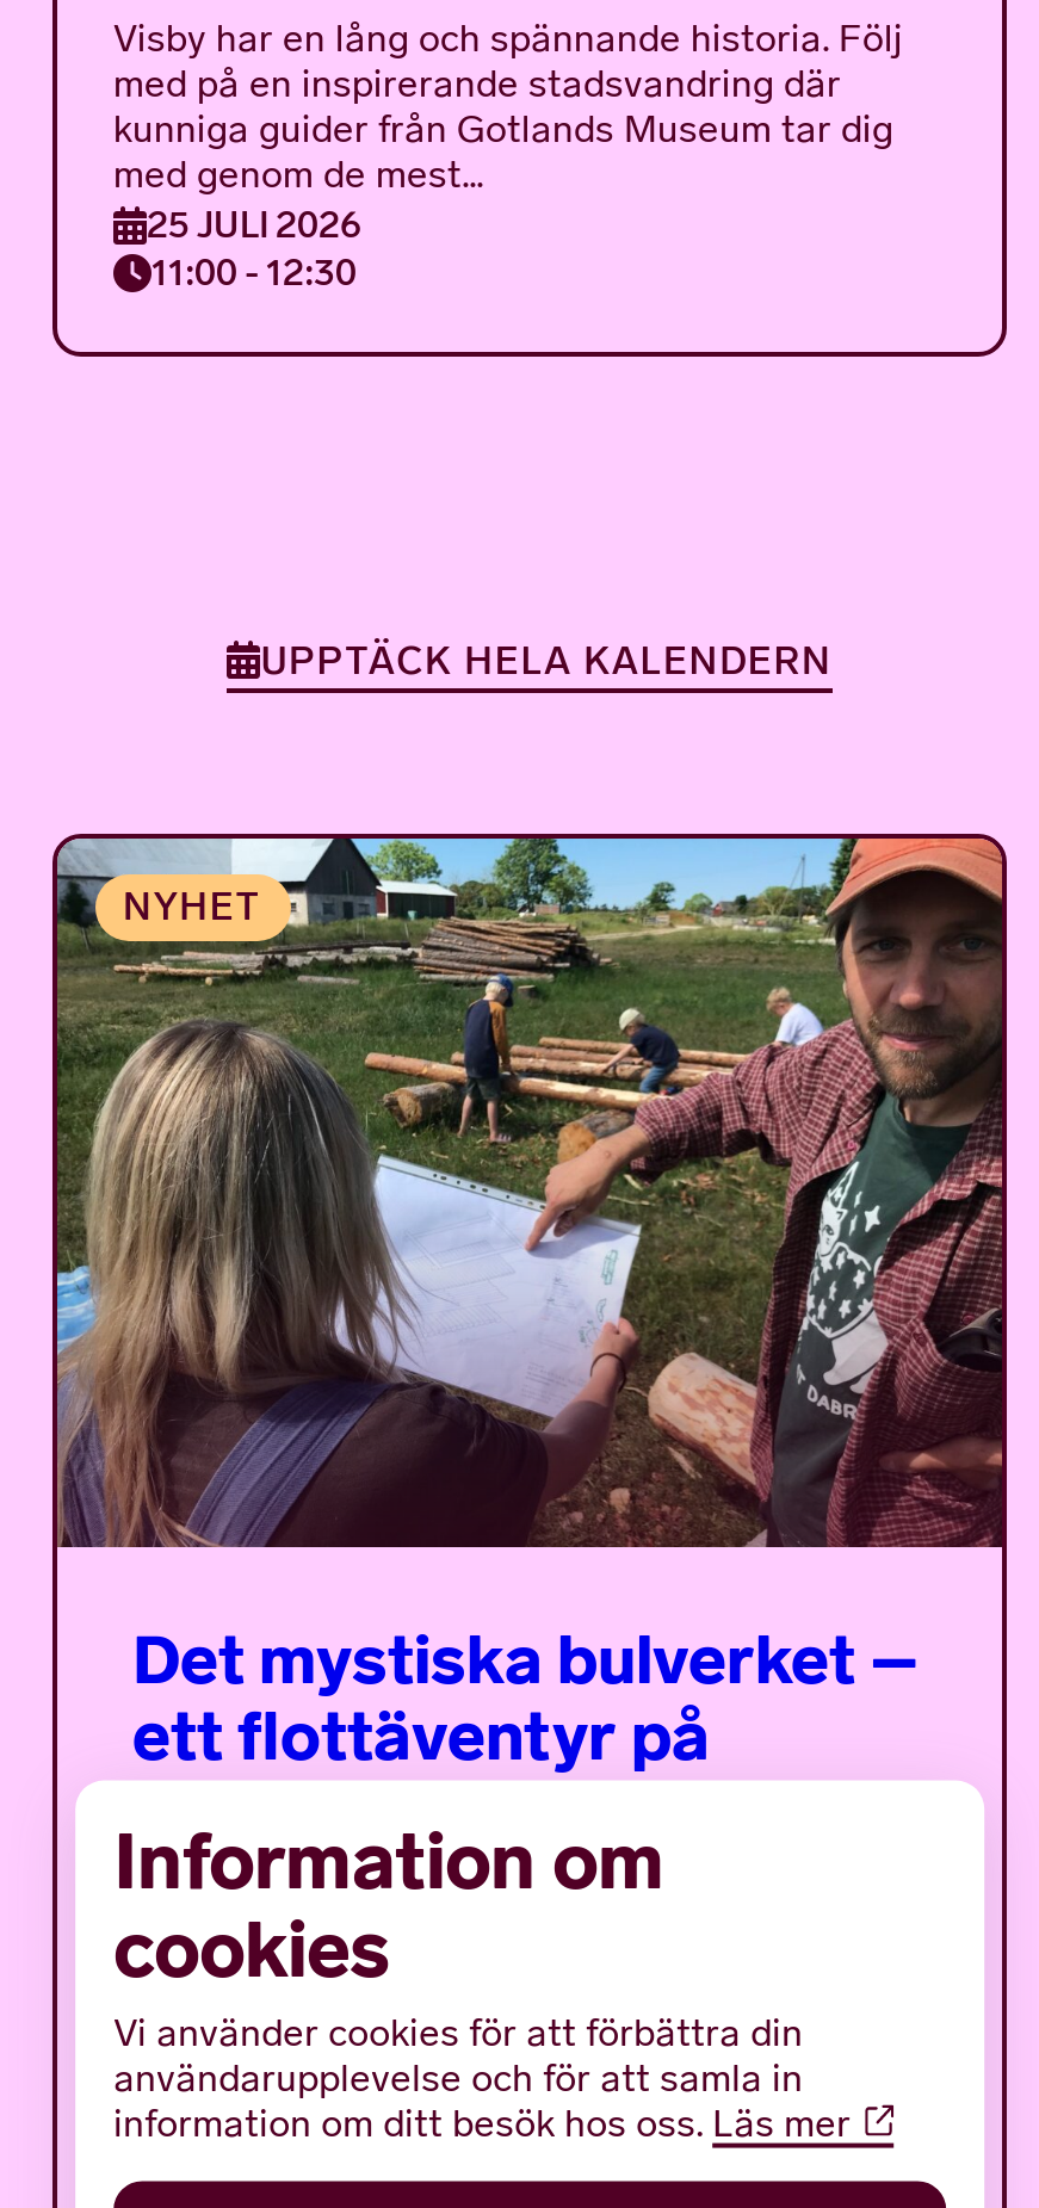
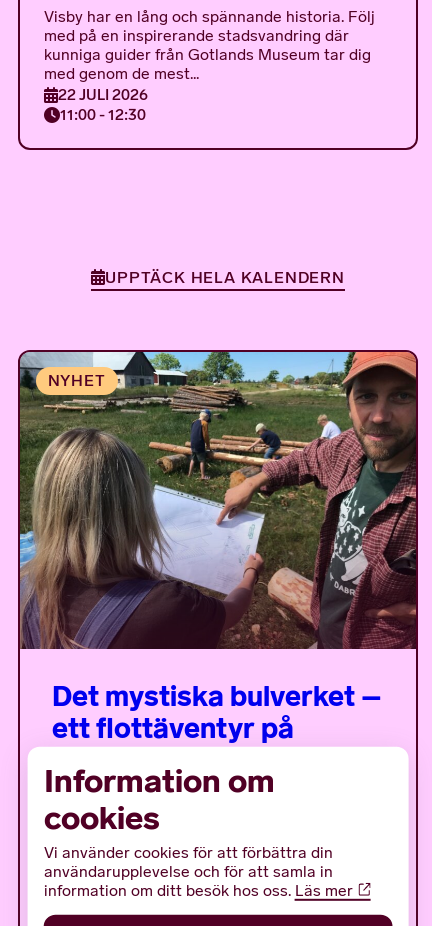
- 25 JULI 2026
+ 22 JULI 2026
